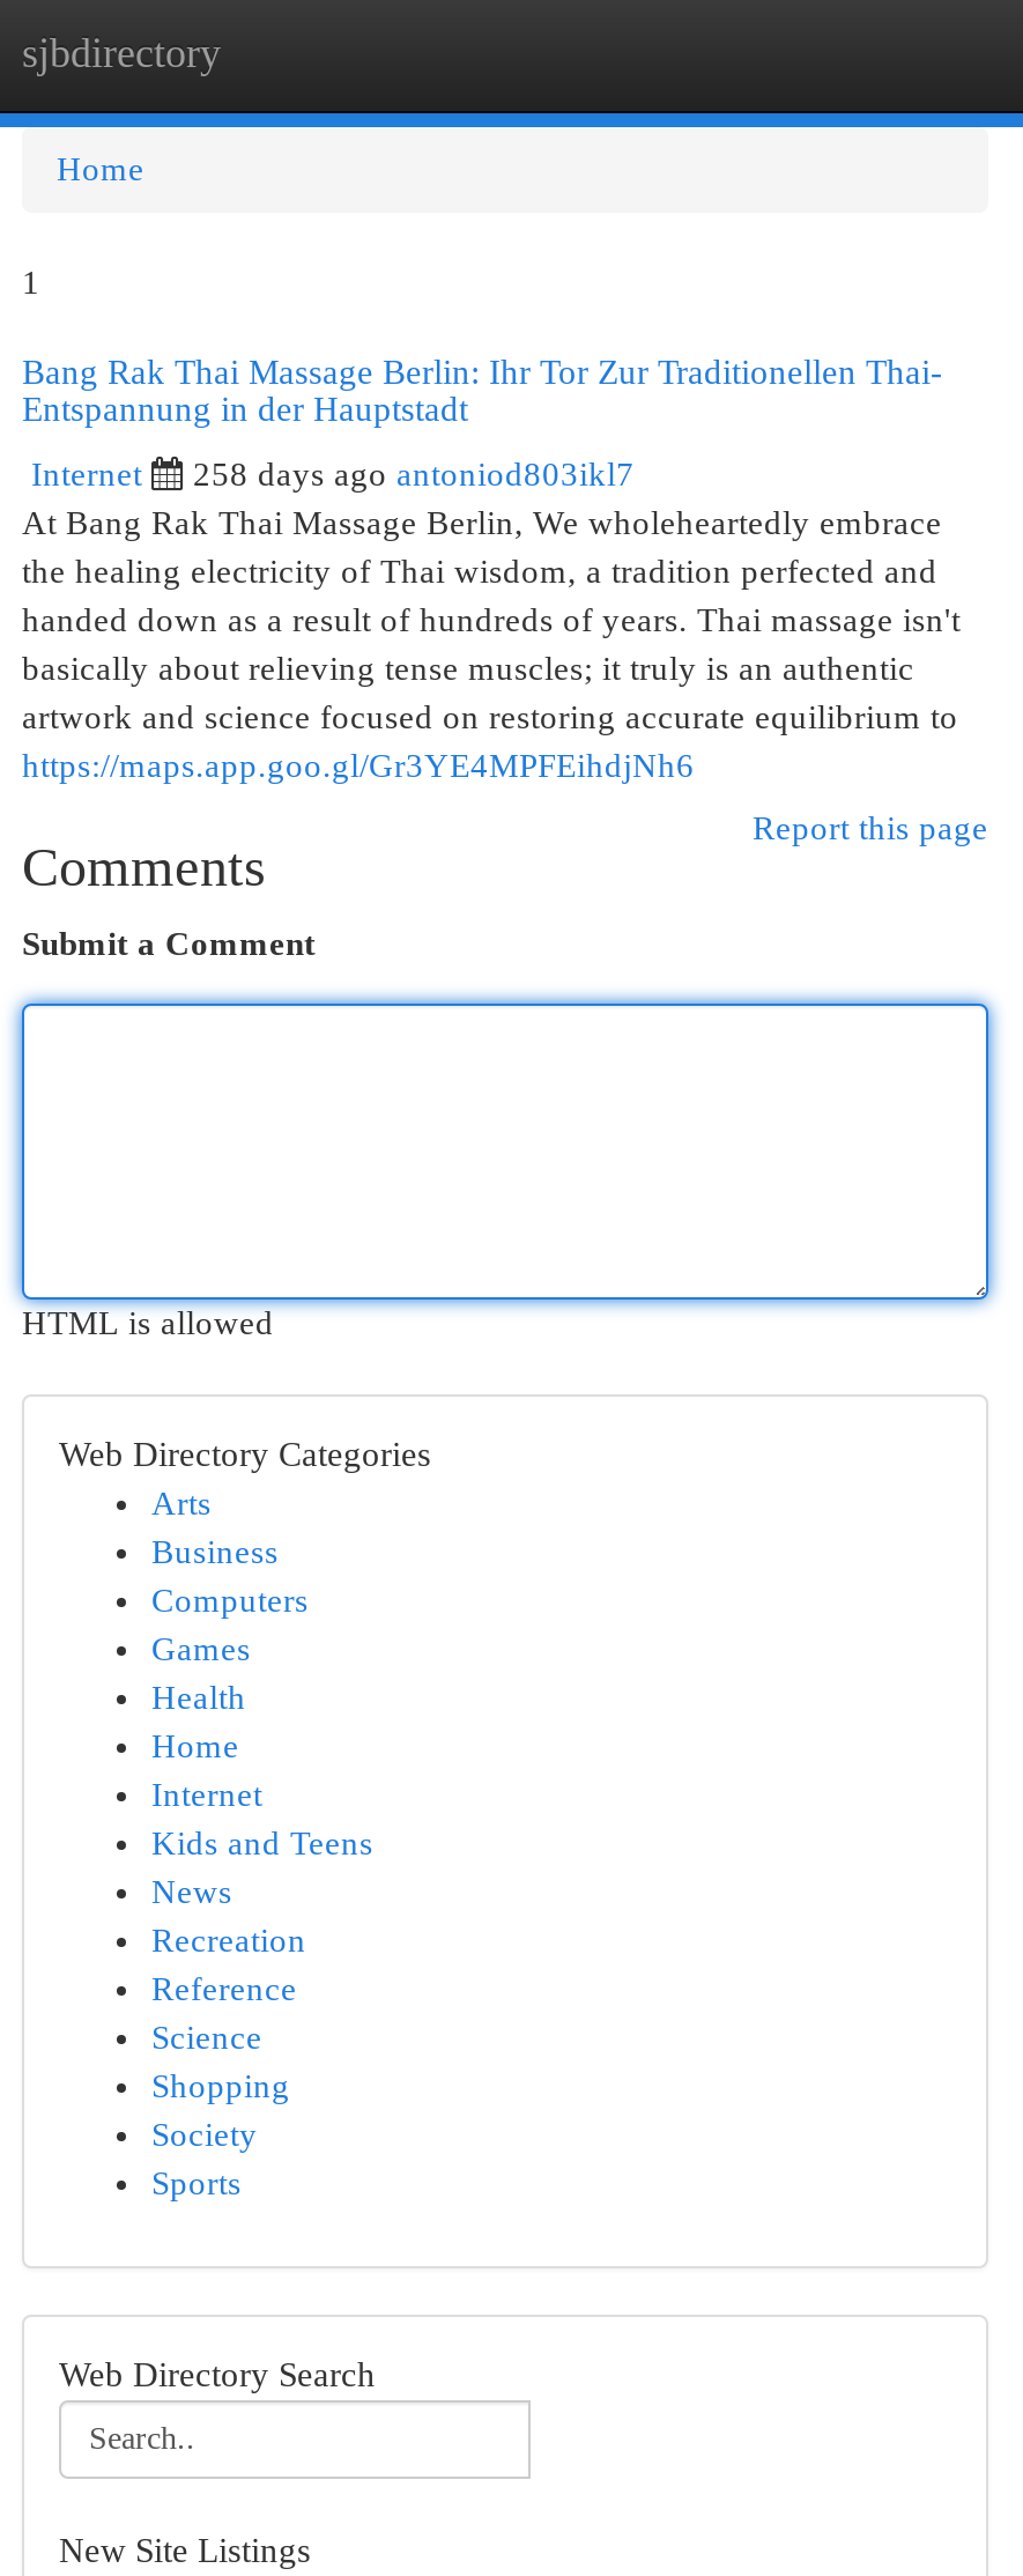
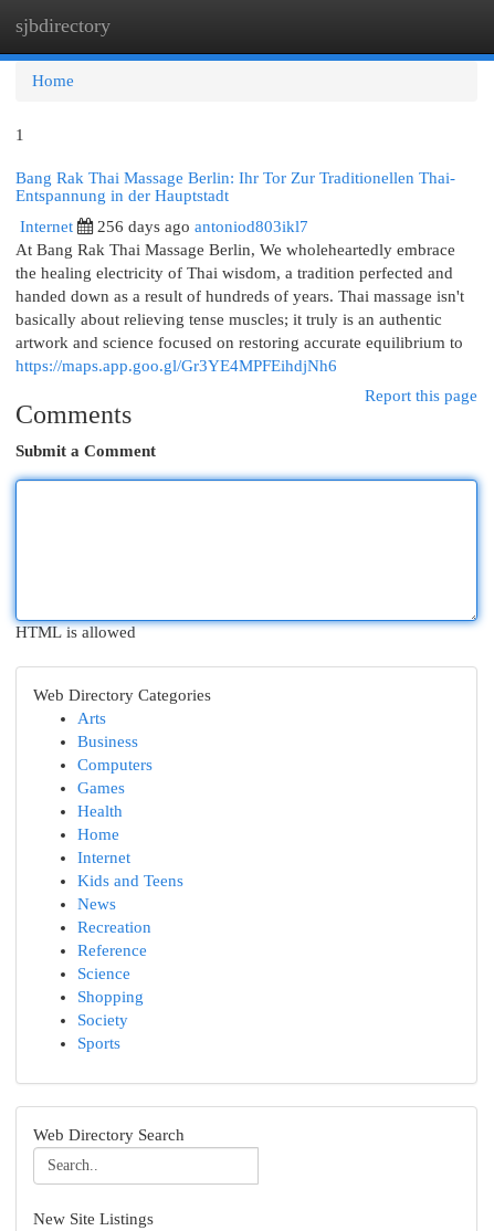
- 258 days ago antoniod803ikl7
+ 256 days ago antoniod803ikl7
